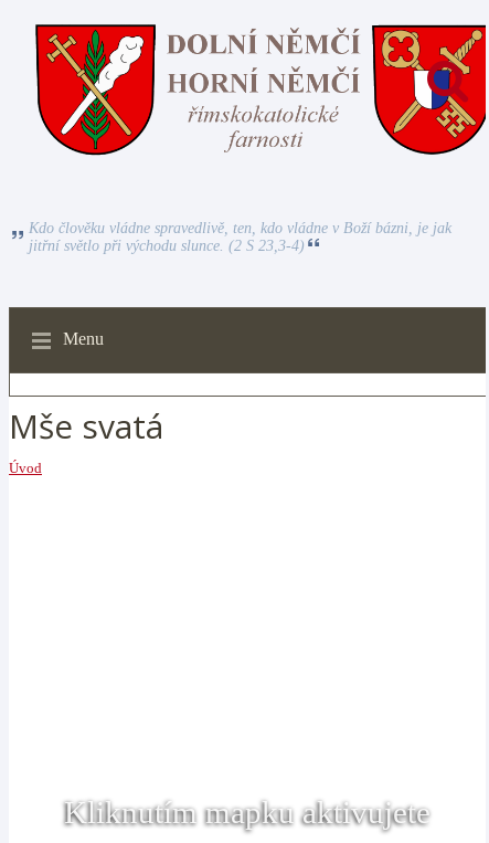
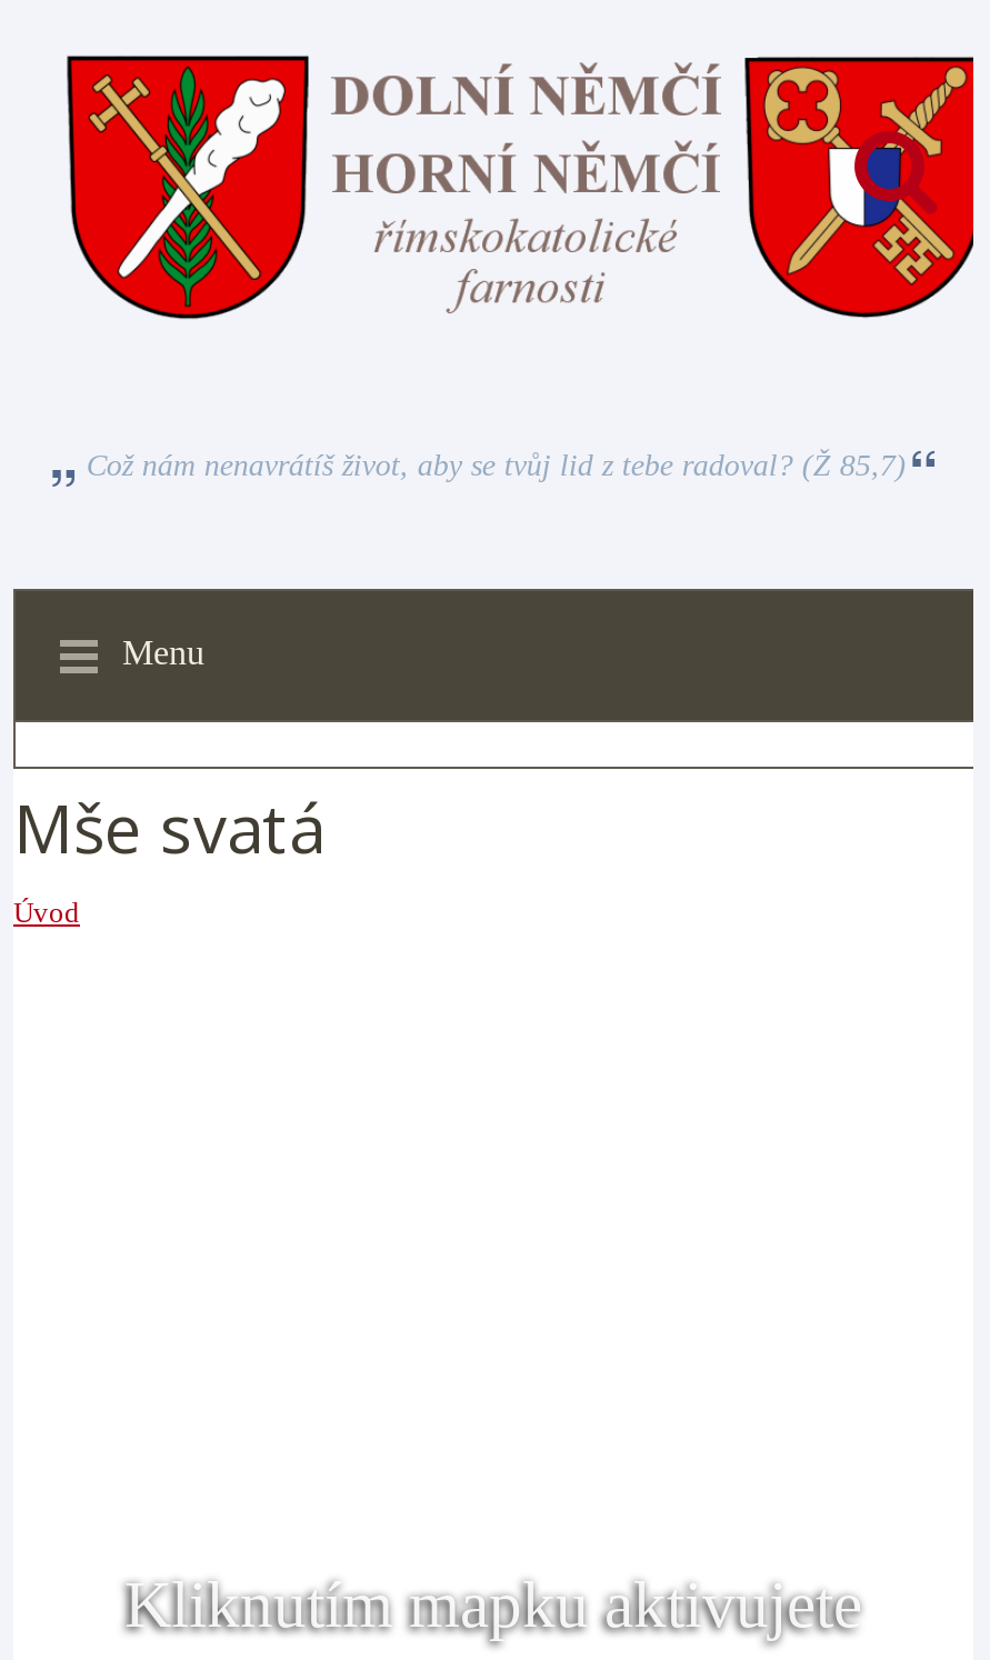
- Kdo člověku vládne spravedlivě, ten, kdo vládne v Boží bázni, je jak
- jitřní světlo při východu slunce. (2 S 23,3-4)
+ Což nám nenavrátíš život, aby se tvůj lid z tebe radoval? (Ž 85,7)
